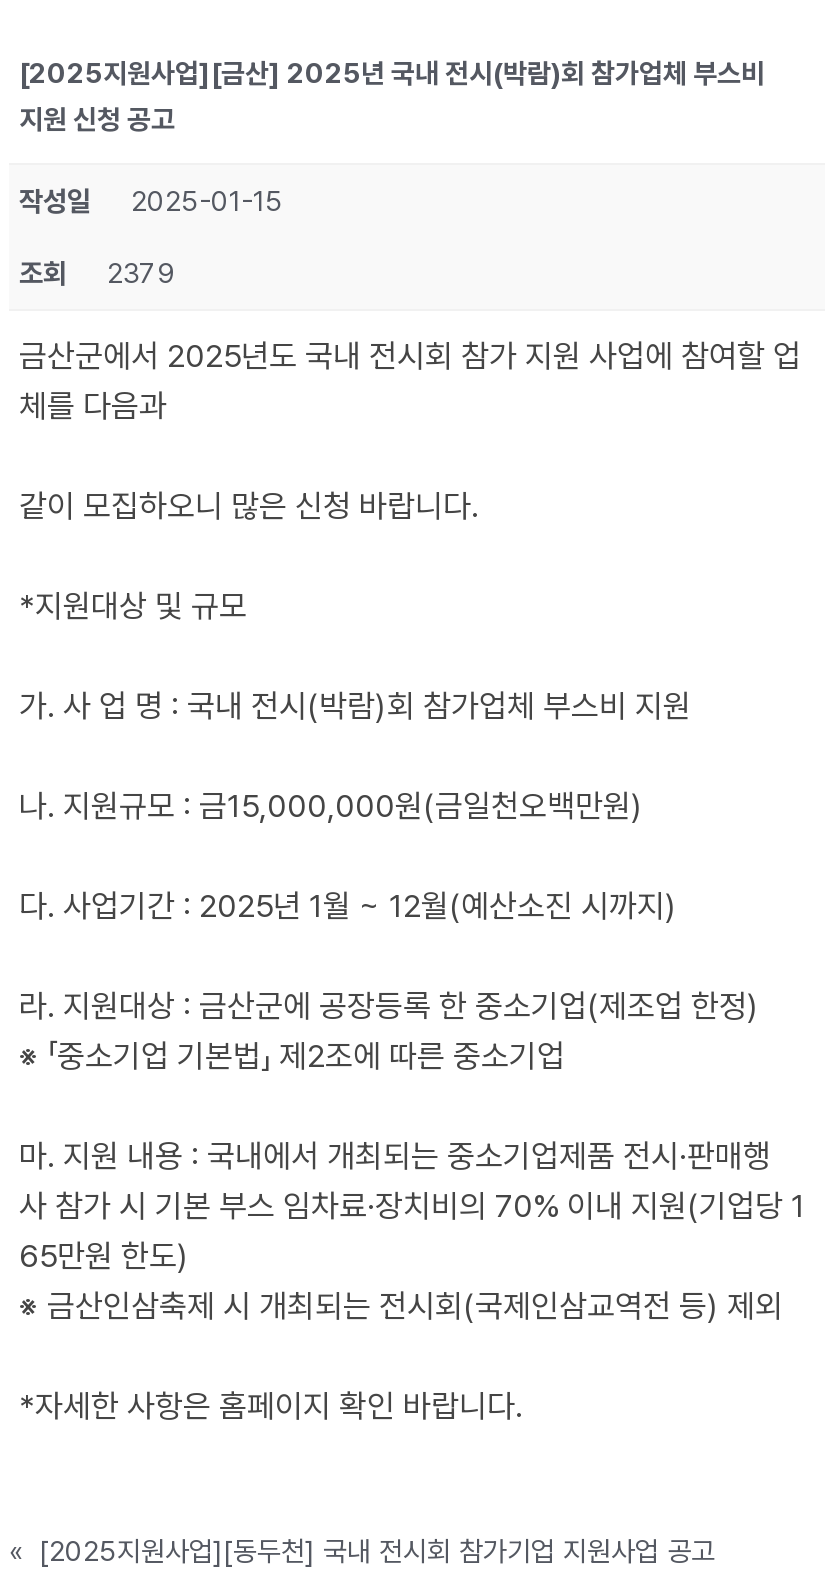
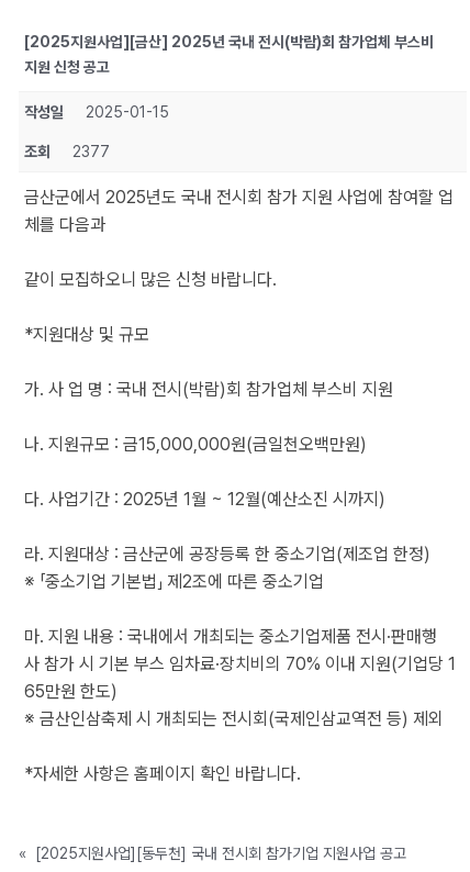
- 조회 2379
+ 조회 2377
